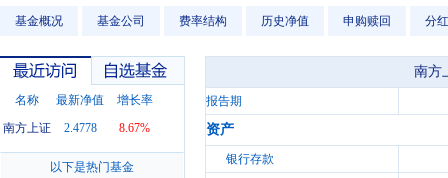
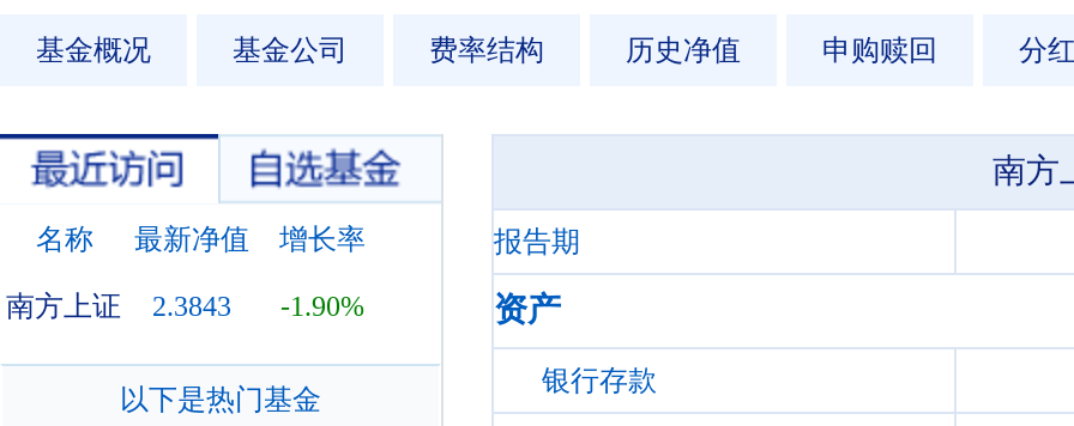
- 2.4778
+ 2.3843

- 8.67%
+ -1.90%
